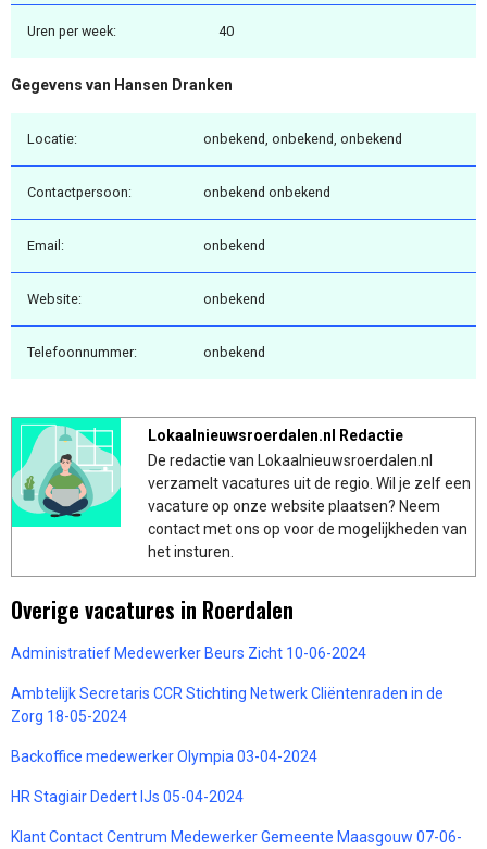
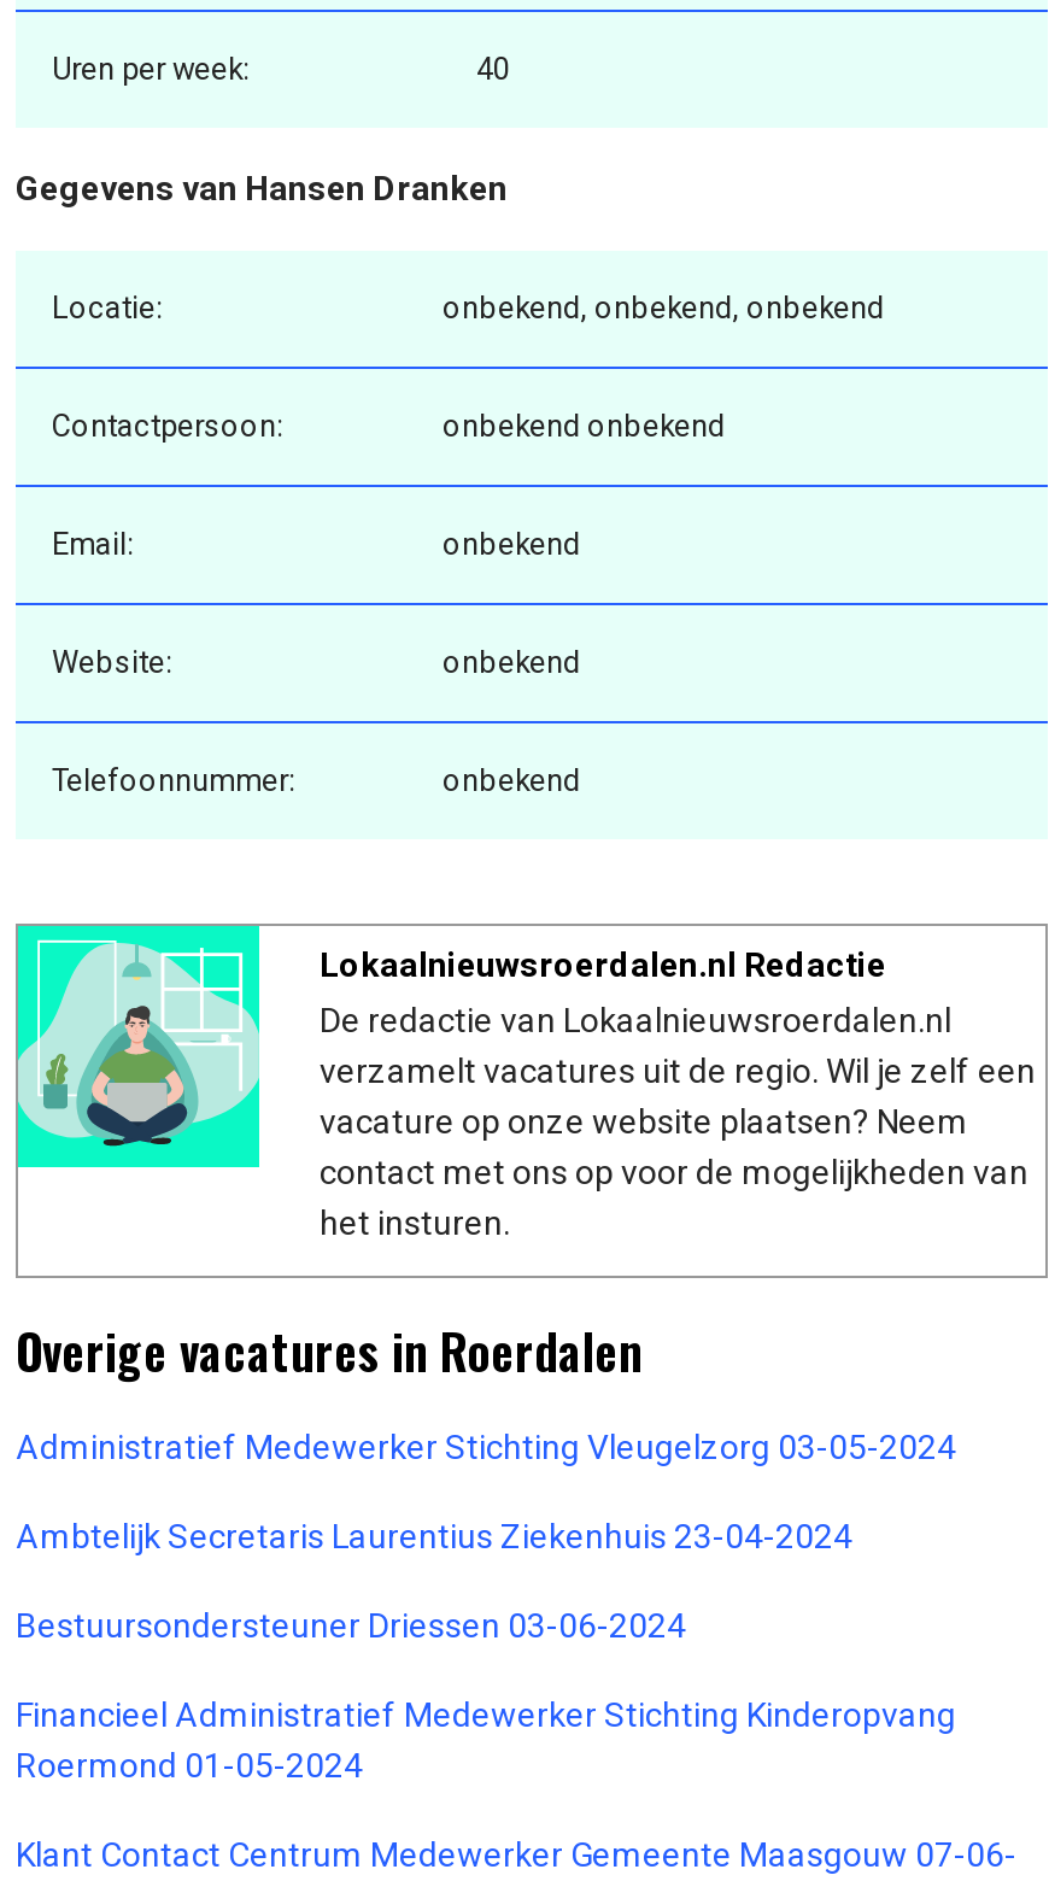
- Administratief Medewerker Beurs Zicht 10-06-2024
+ Administratief Medewerker Stichting Vleugelzorg 03-05-2024

- Ambtelijk Secretaris CCR Stichting Netwerk Cliëntenraden in de
- Zorg 18-05-2024
+ Ambtelijk Secretaris Laurentius Ziekenhuis 23-04-2024

- Backoffice medewerker Olympia 03-04-2024
+ Bestuursondersteuner Driessen 03-06-2024

- HR Stagiair Dedert IJs 05-04-2024
+ Financieel Administratief Medewerker Stichting Kinderopvang
+ Roermond 01-05-2024
